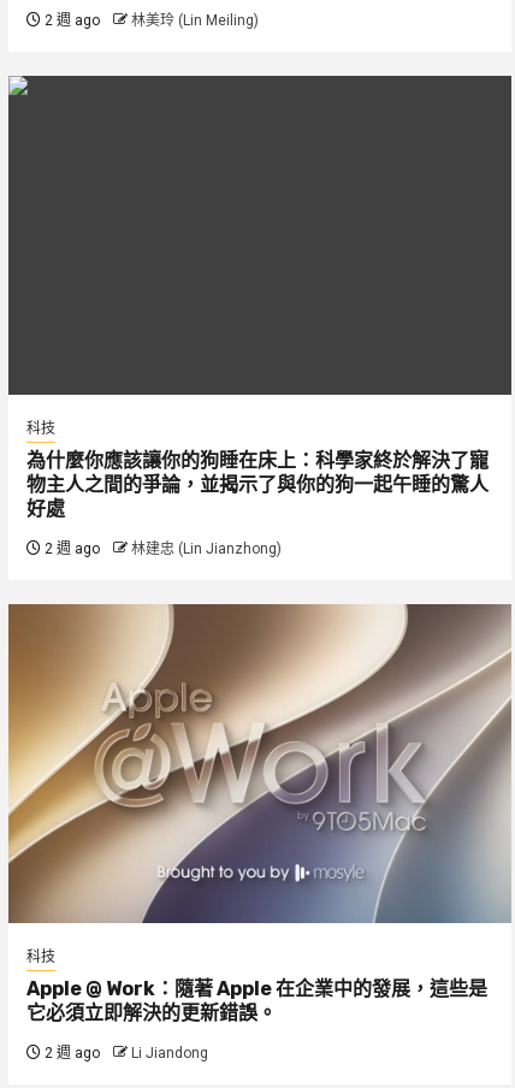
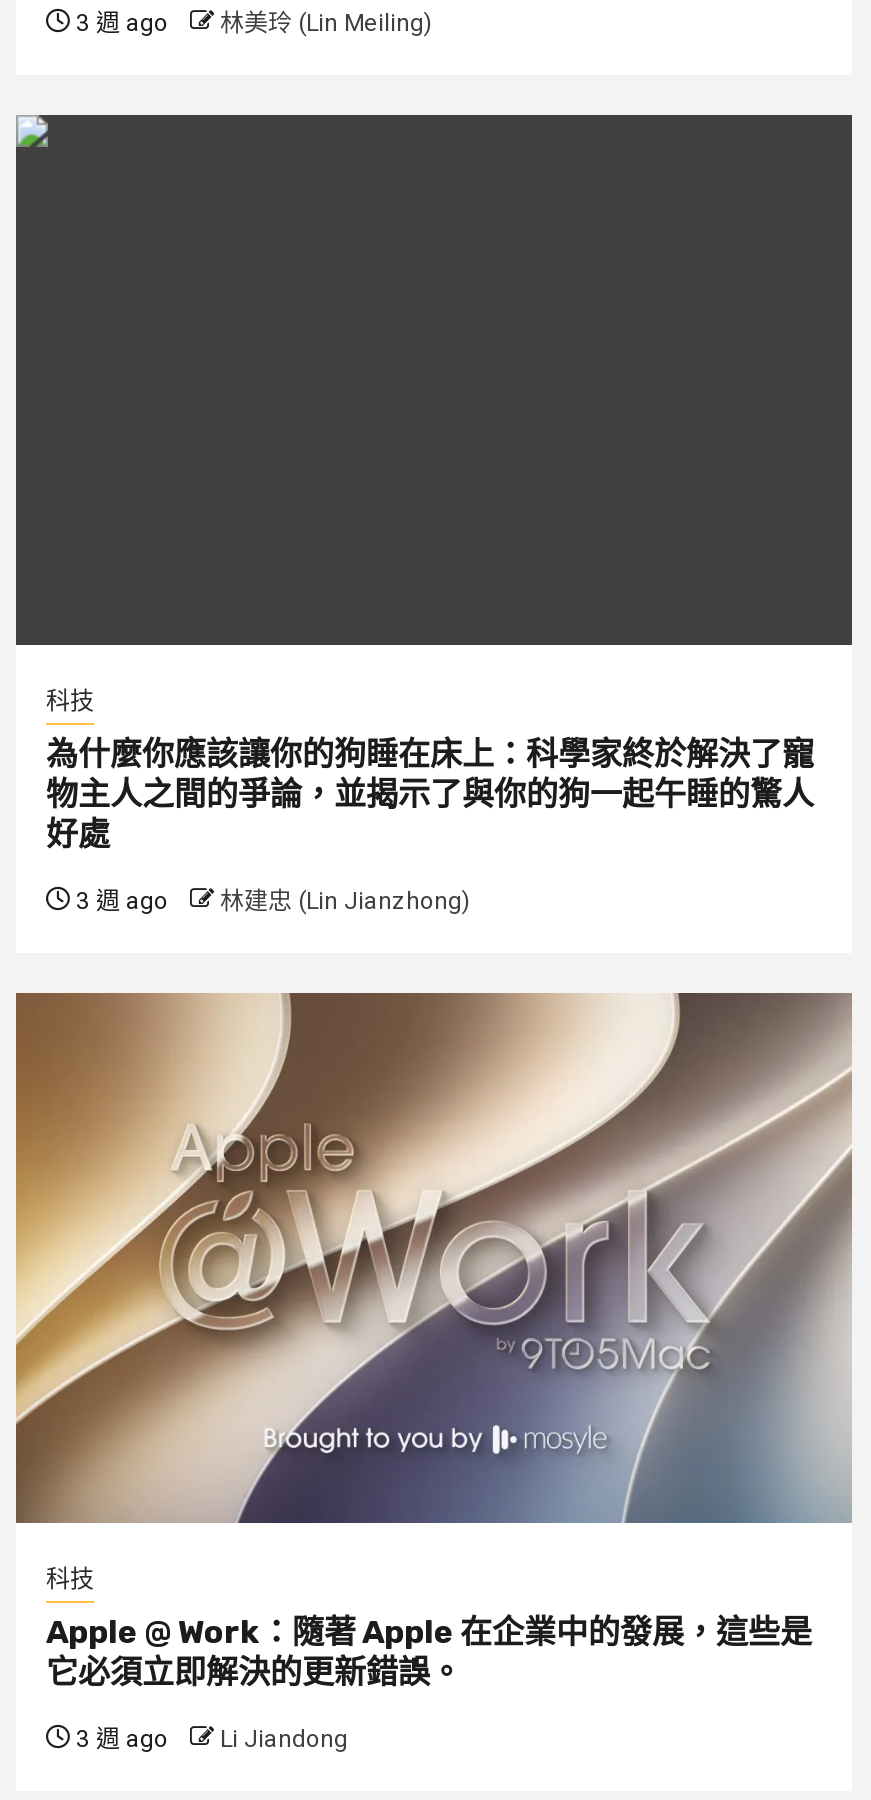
- 2 週 ago 林美玲 (Lin Meiling)
+ 3 週 ago 林美玲 (Lin Meiling)

- 2 週 ago 林建忠 (Lin Jianzhong)
+ 3 週 ago 林建忠 (Lin Jianzhong)

- 2 週 ago Li Jiandong
+ 3 週 ago Li Jiandong
